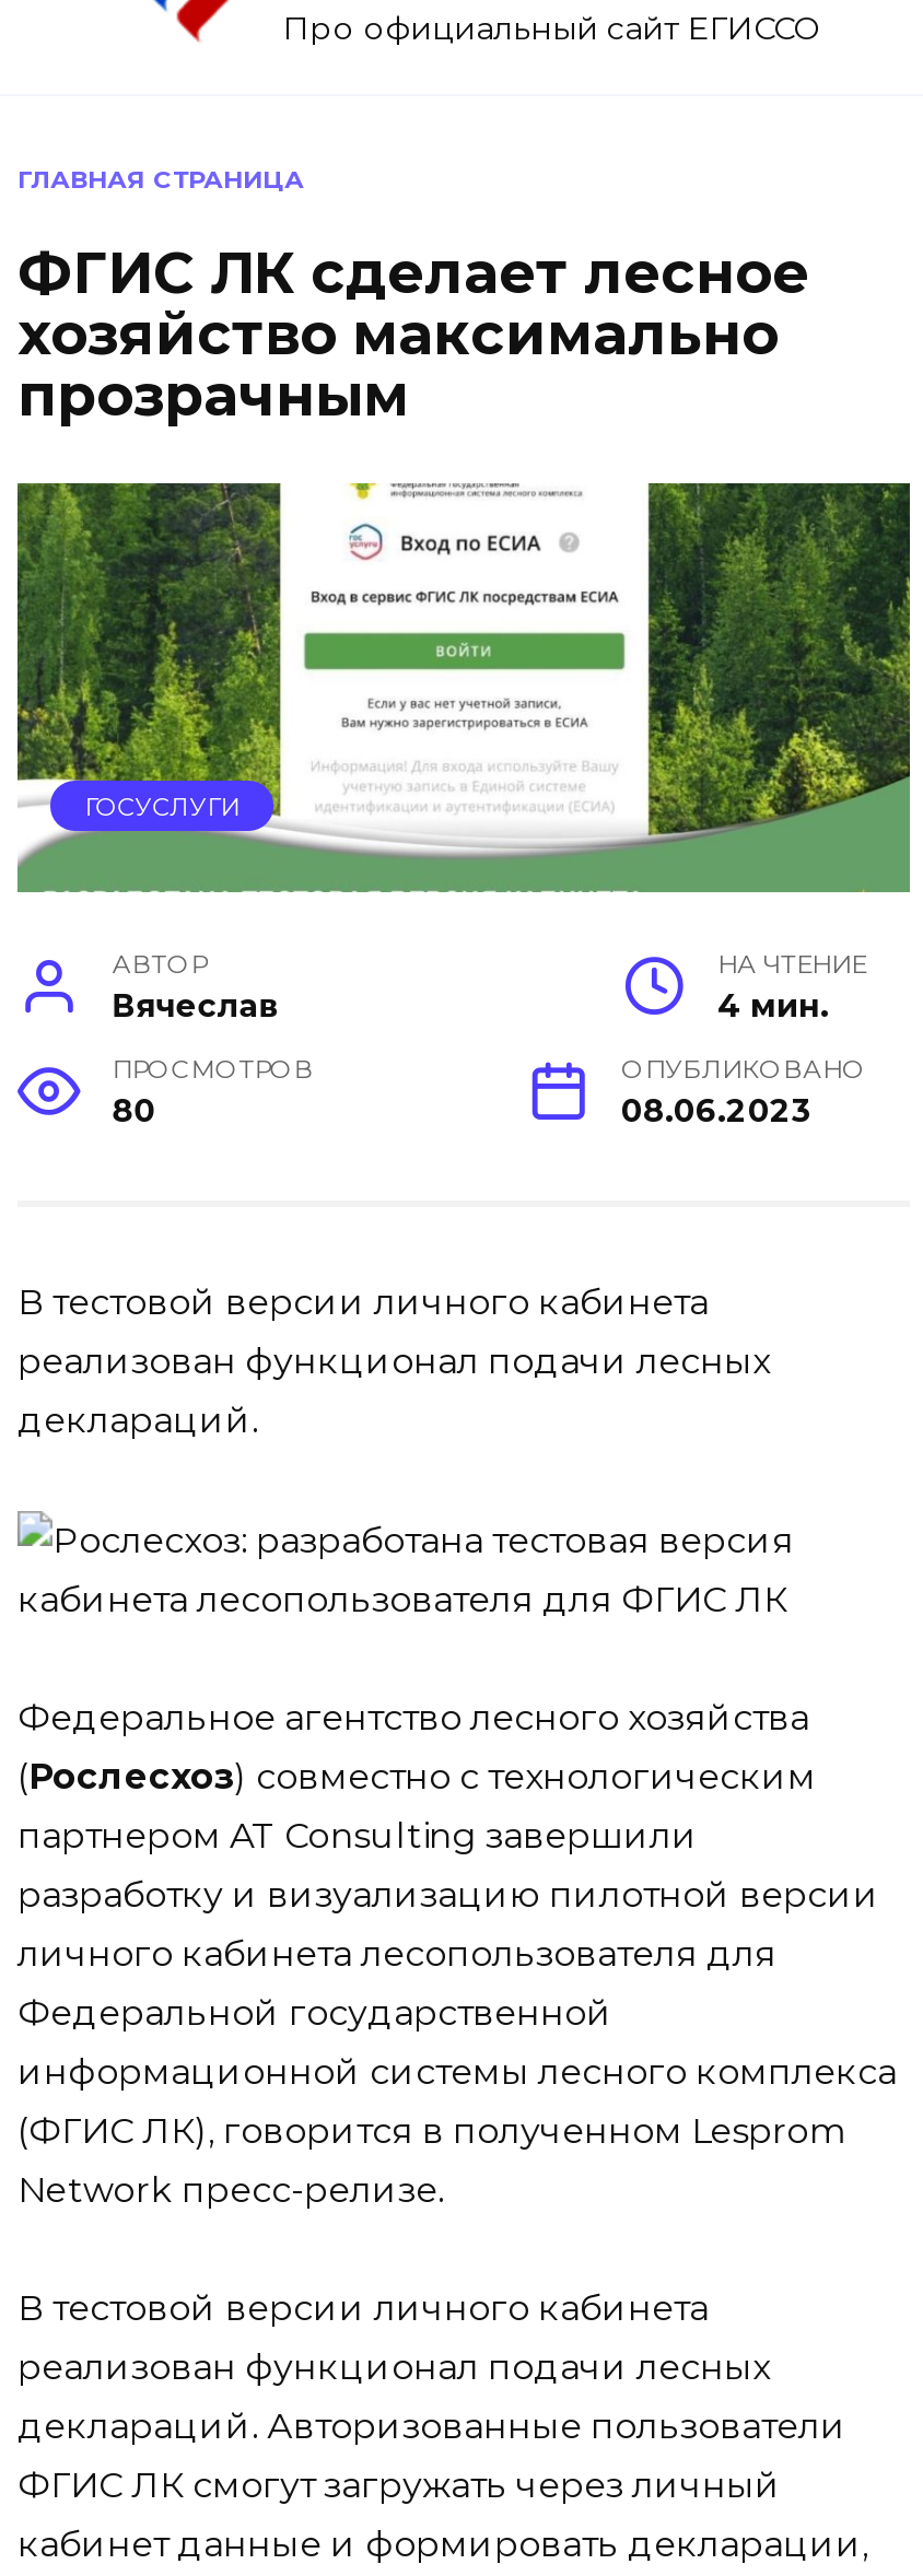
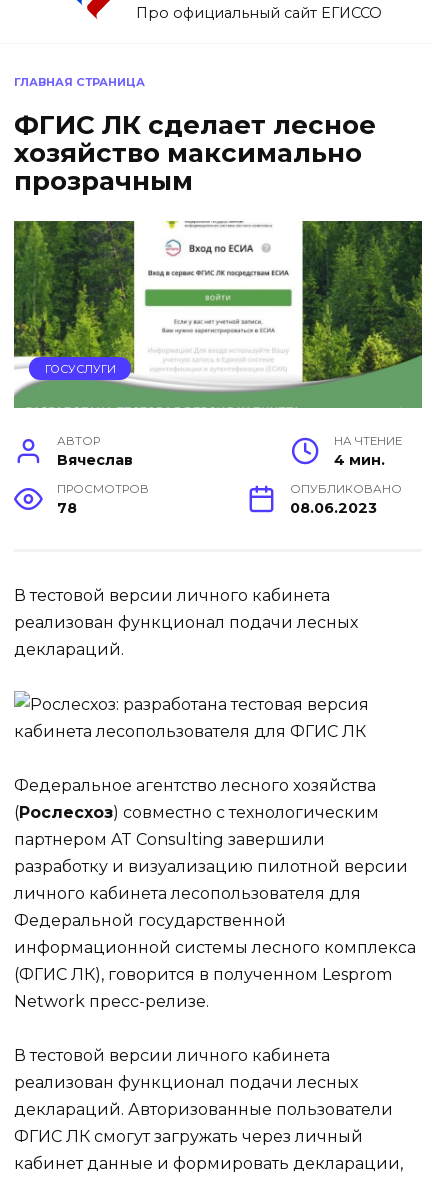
- 80
+ 78
